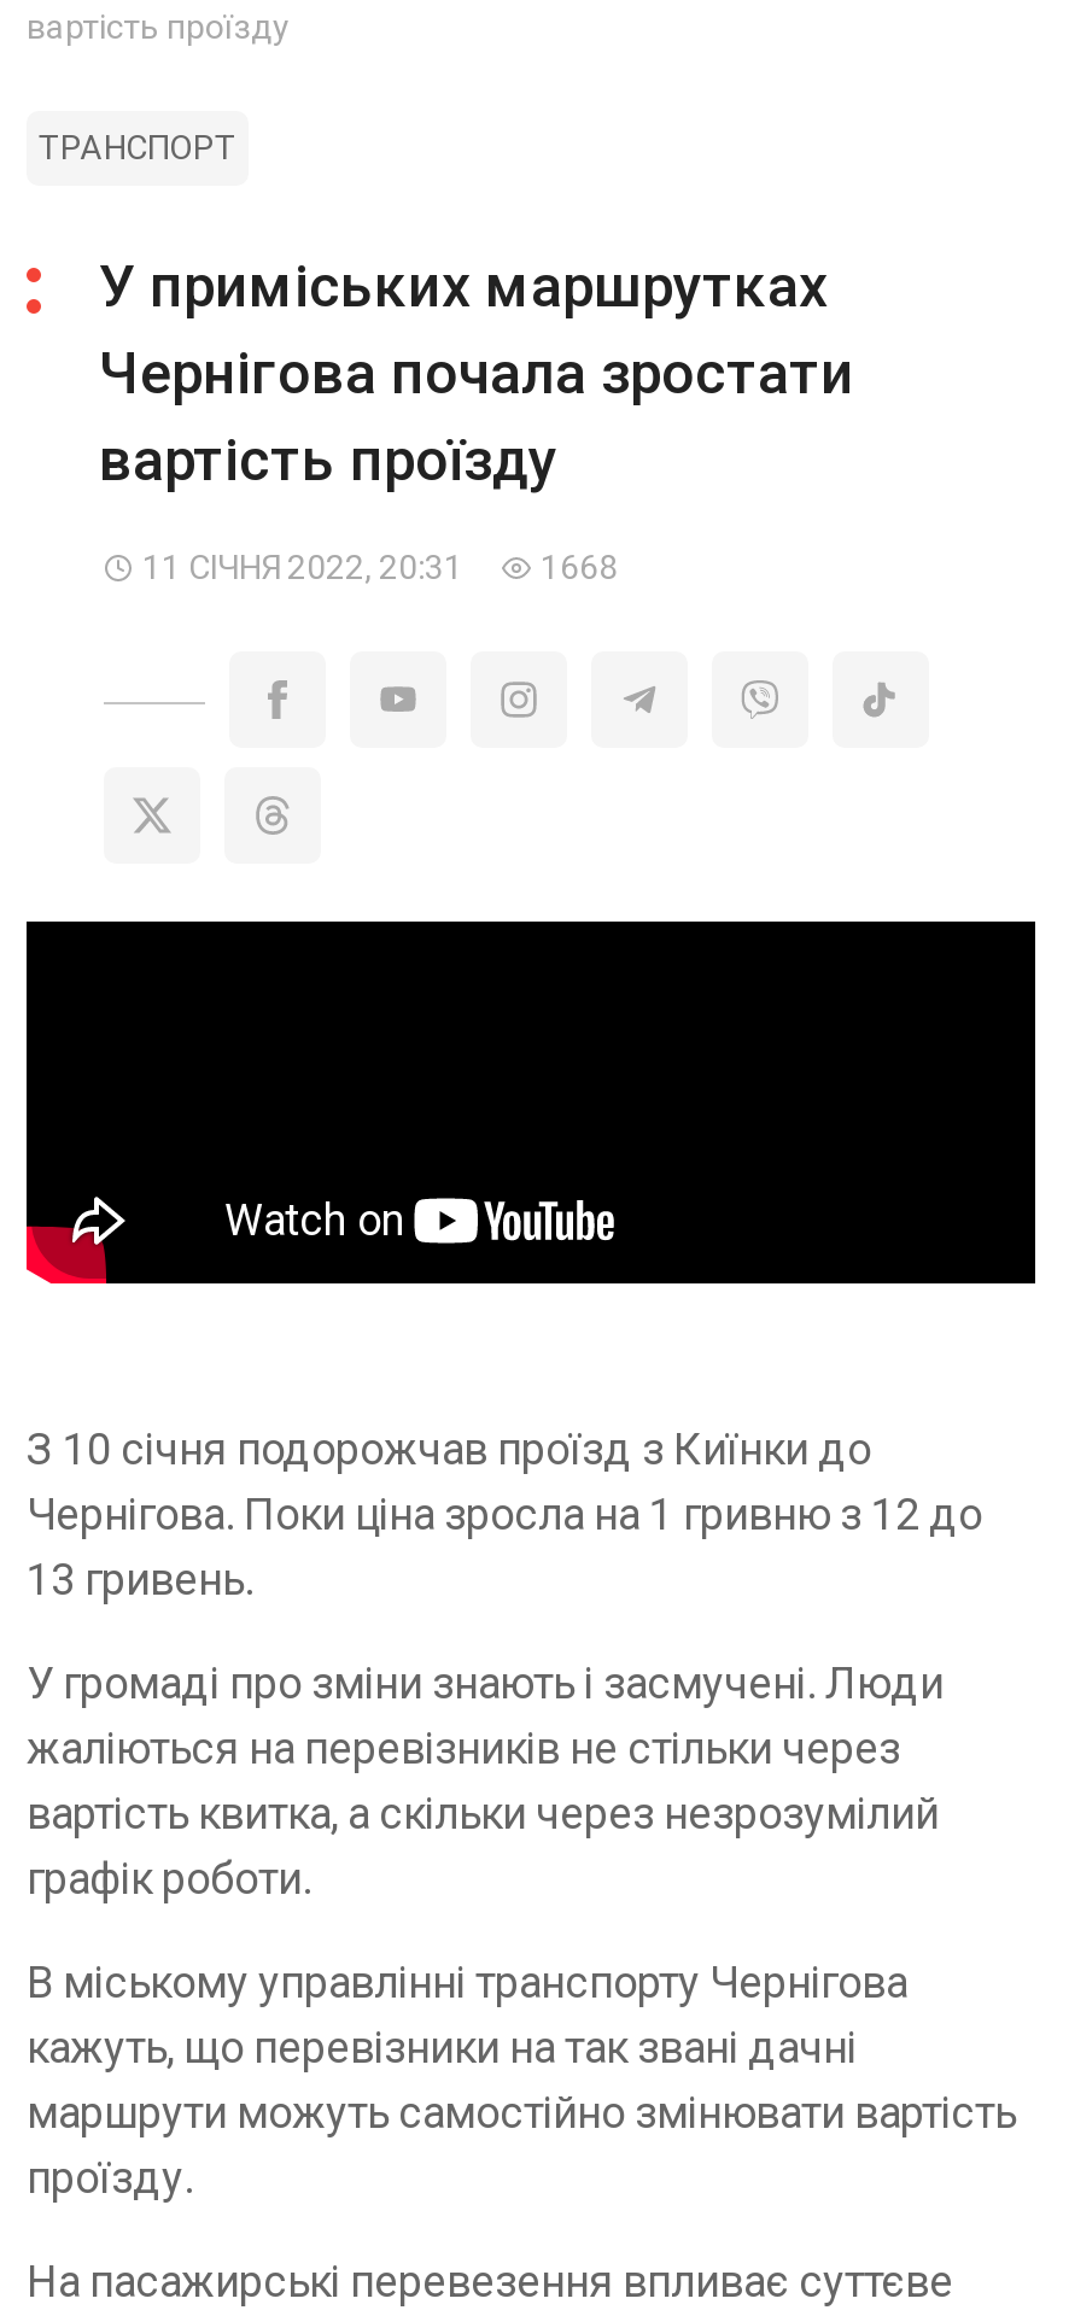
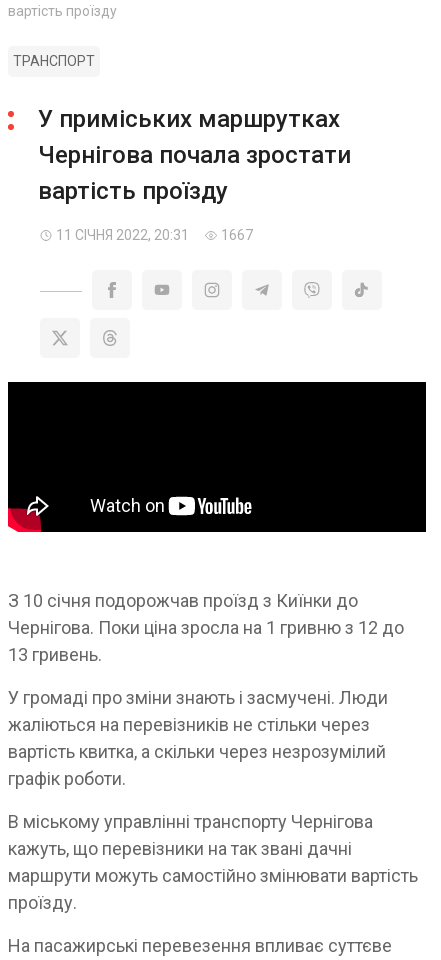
- 11 СІЧНЯ 2022, 20:31 1668
+ 11 СІЧНЯ 2022, 20:31 1667
